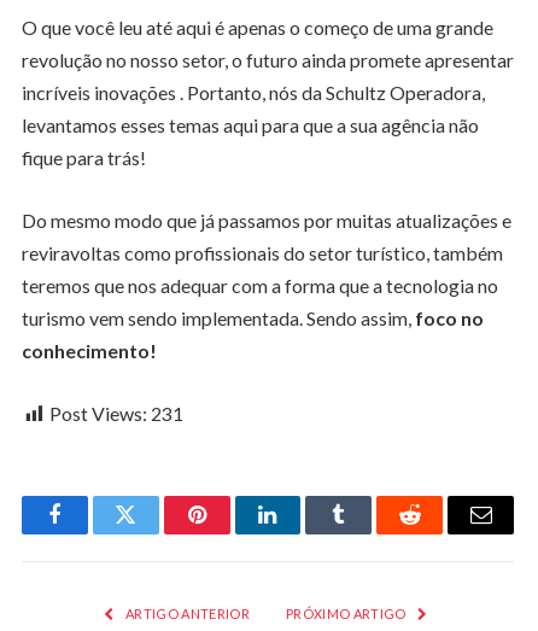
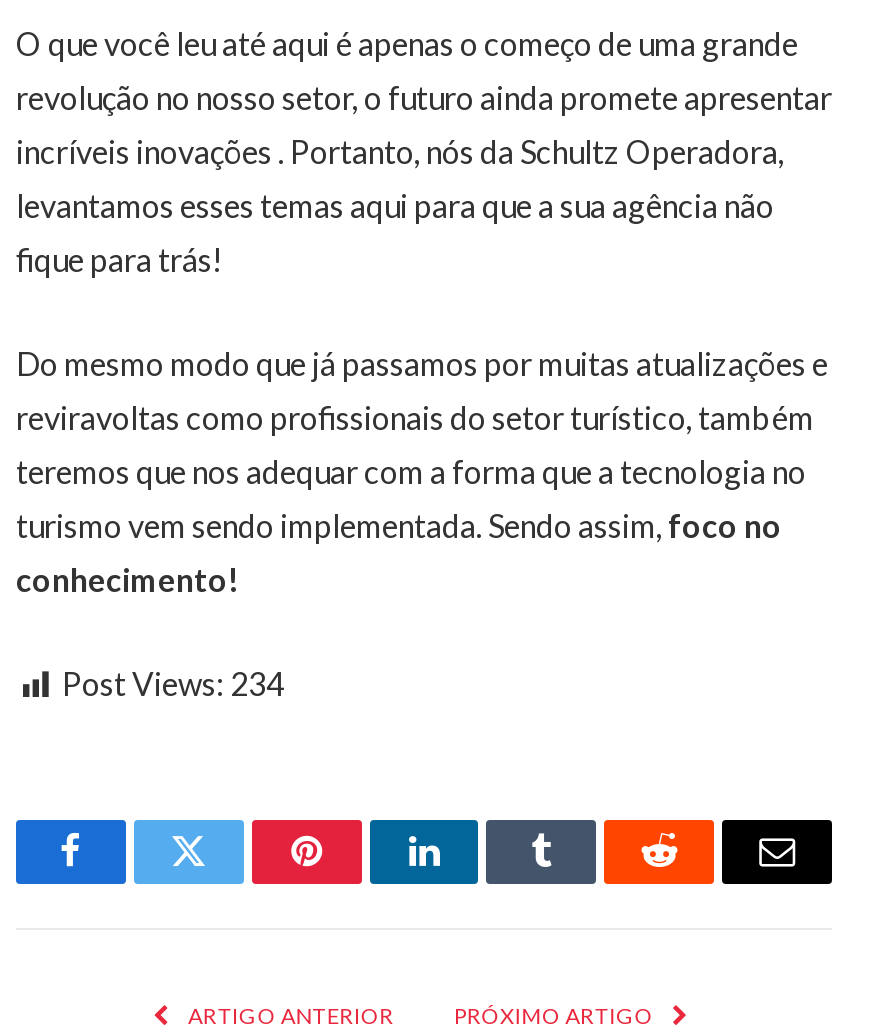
- Post Views: 231
+ Post Views: 234
